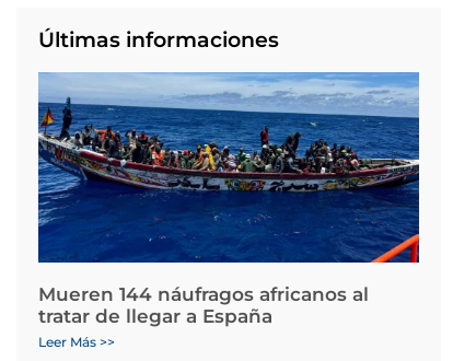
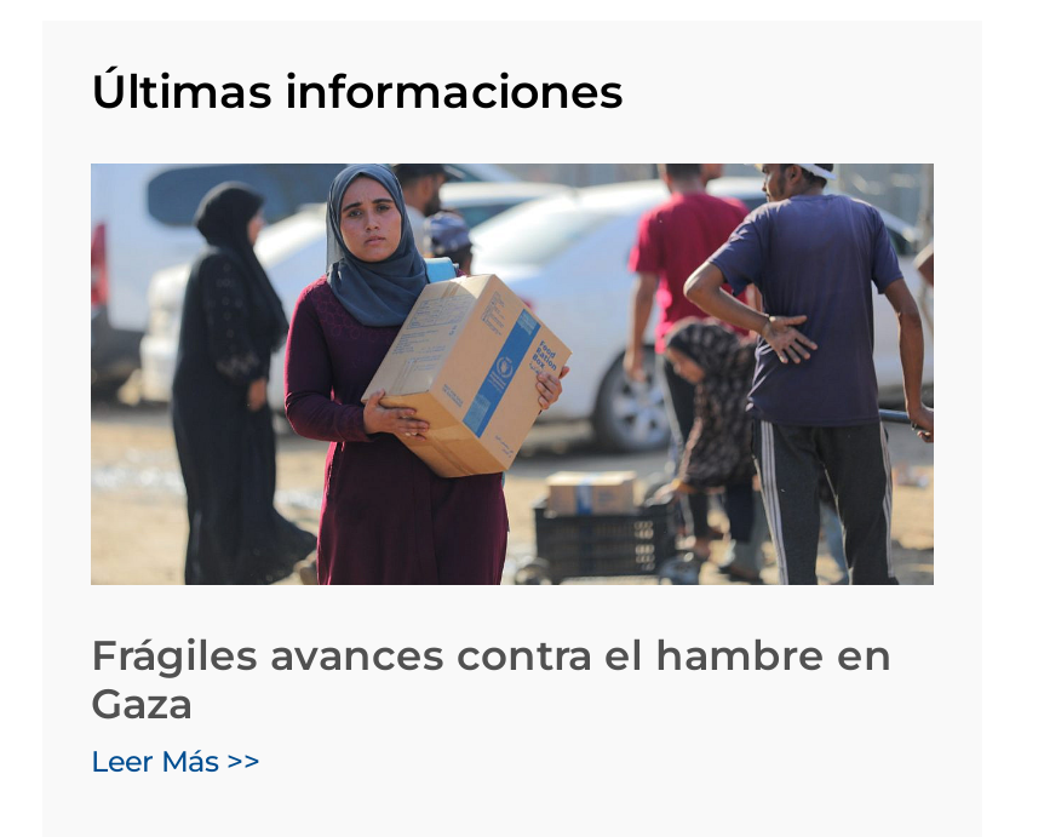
- [image]
- Mueren 144 náufragos africanos al
- tratar de llegar a España
+ [image]
+ Frágiles avances contra el hambre en
+ Gaza
